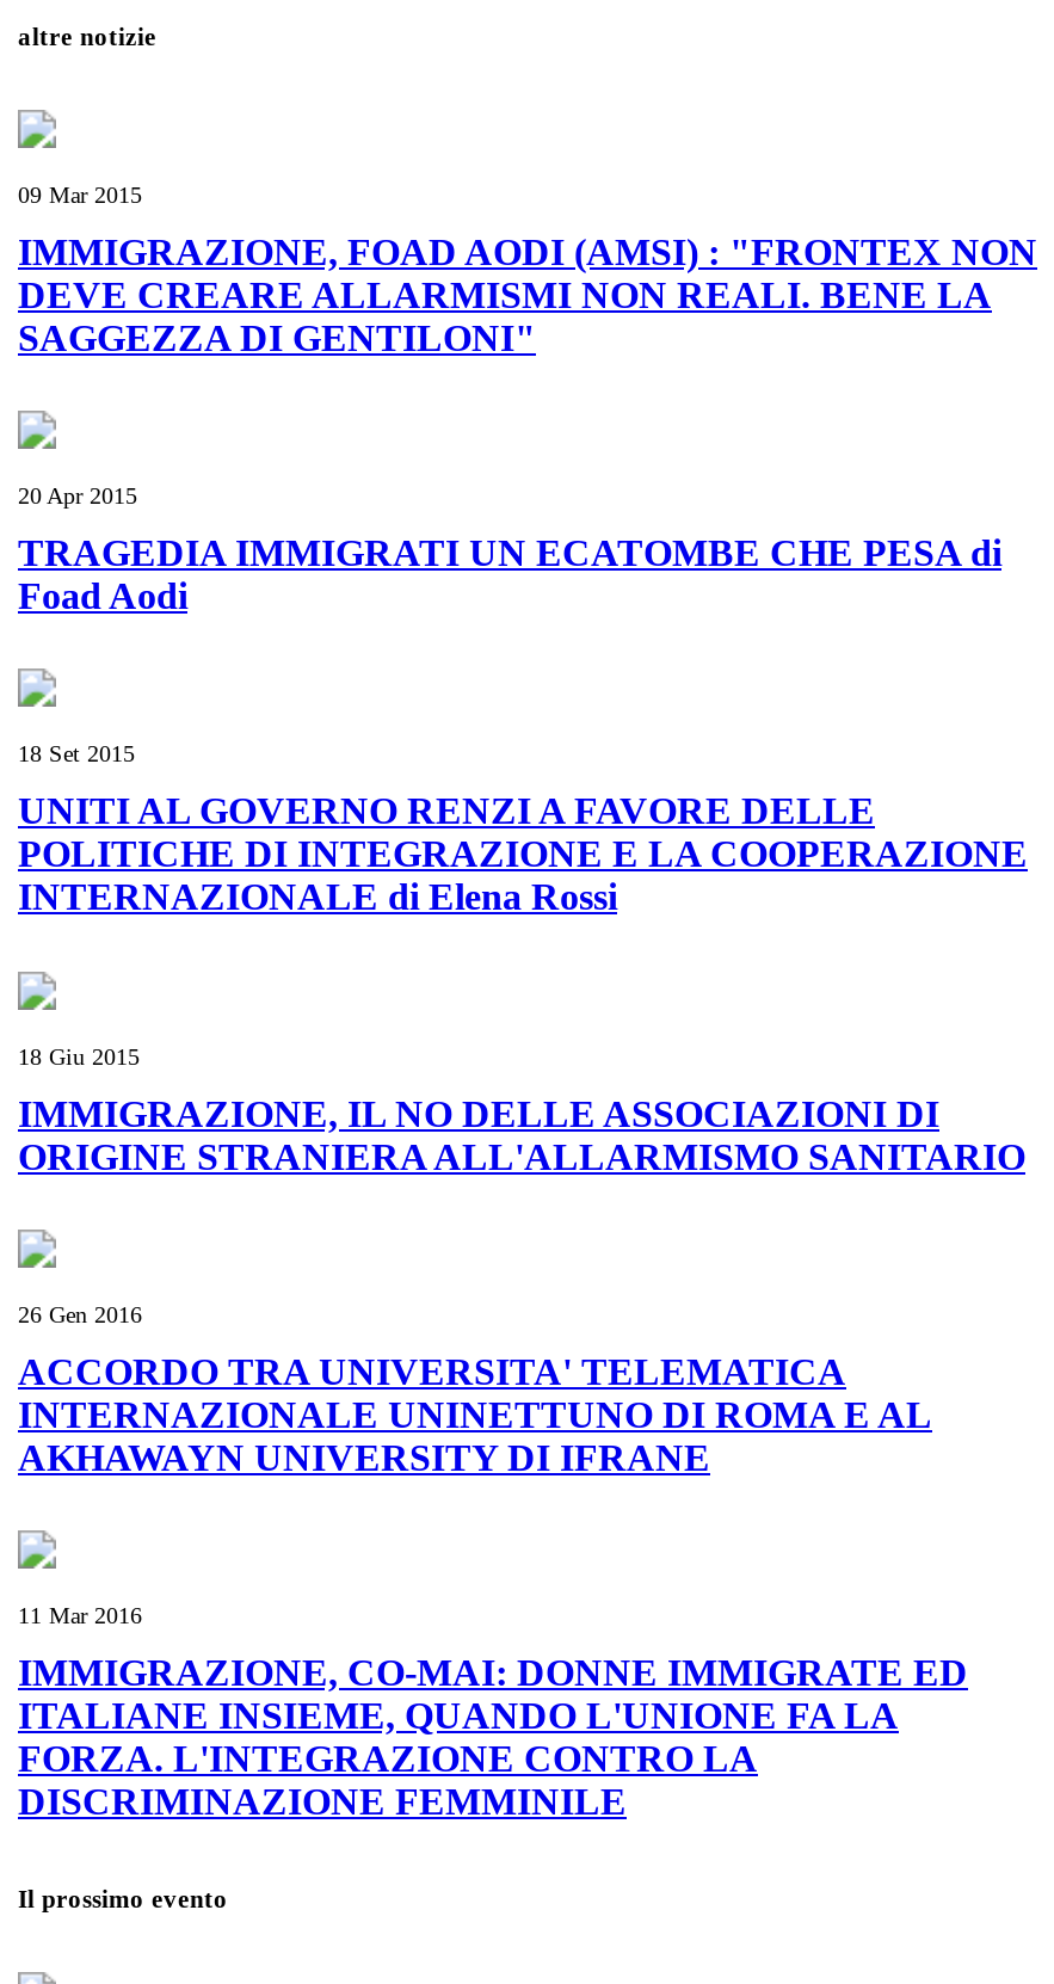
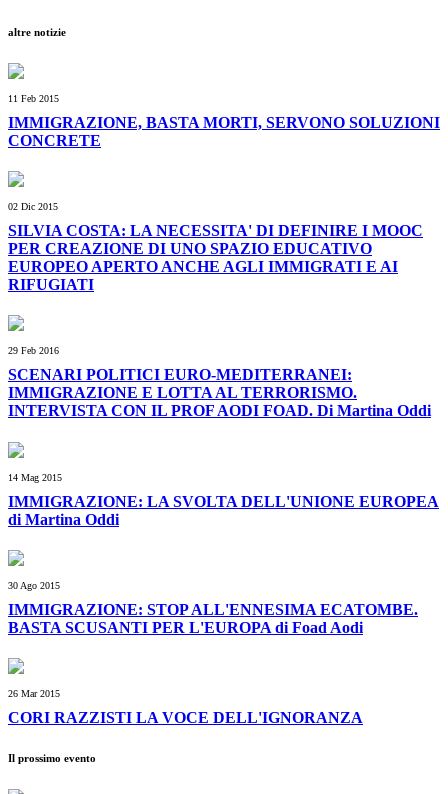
- 09 Mar 2015
+ 11 Feb 2015

- IMMIGRAZIONE, FOAD AODI (AMSI) : "FRONTEX NON
- DEVE CREARE ALLARMISMI NON REALI. BENE LA
- SAGGEZZA DI GENTILONI"
+ IMMIGRAZIONE, BASTA MORTI, SERVONO SOLUZIONI
+ CONCRETE

- 20 Apr 2015
+ 02 Dic 2015

- TRAGEDIA IMMIGRATI UN ECATOMBE CHE PESA di
- Foad Aodi
+ SILVIA COSTA: LA NECESSITA' DI DEFINIRE I MOOC
+ PER CREAZIONE DI UNO SPAZIO EDUCATIVO
+ EUROPEO APERTO ANCHE AGLI IMMIGRATI E AI
+ RIFUGIATI

- 18 Set 2015
+ 29 Feb 2016

- UNITI AL GOVERNO RENZI A FAVORE DELLE
- POLITICHE DI INTEGRAZIONE E LA COOPERAZIONE
- INTERNAZIONALE di Elena Rossi
+ SCENARI POLITICI EURO-MEDITERRANEI:
+ IMMIGRAZIONE E LOTTA AL TERRORISMO.
+ INTERVISTA CON IL PROF AODI FOAD. Di Martina Oddi

- 18 Giu 2015
+ 14 Mag 2015

- IMMIGRAZIONE, IL NO DELLE ASSOCIAZIONI DI
- ORIGINE STRANIERA ALL'ALLARMISMO SANITARIO
+ IMMIGRAZIONE: LA SVOLTA DELL'UNIONE EUROPEA
+ di Martina Oddi

- 26 Gen 2016
+ 30 Ago 2015

- ACCORDO TRA UNIVERSITA' TELEMATICA
- INTERNAZIONALE UNINETTUNO DI ROMA E AL
- AKHAWAYN UNIVERSITY DI IFRANE
+ IMMIGRAZIONE: STOP ALL'ENNESIMA ECATOMBE.
+ BASTA SCUSANTI PER L'EUROPA di Foad Aodi

- 11 Mar 2016
+ 26 Mar 2015

- IMMIGRAZIONE, CO-MAI: DONNE IMMIGRATE ED
- ITALIANE INSIEME, QUANDO L'UNIONE FA LA
- FORZA. L'INTEGRAZIONE CONTRO LA
- DISCRIMINAZIONE FEMMINILE
+ CORI RAZZISTI LA VOCE DELL'IGNORANZA
